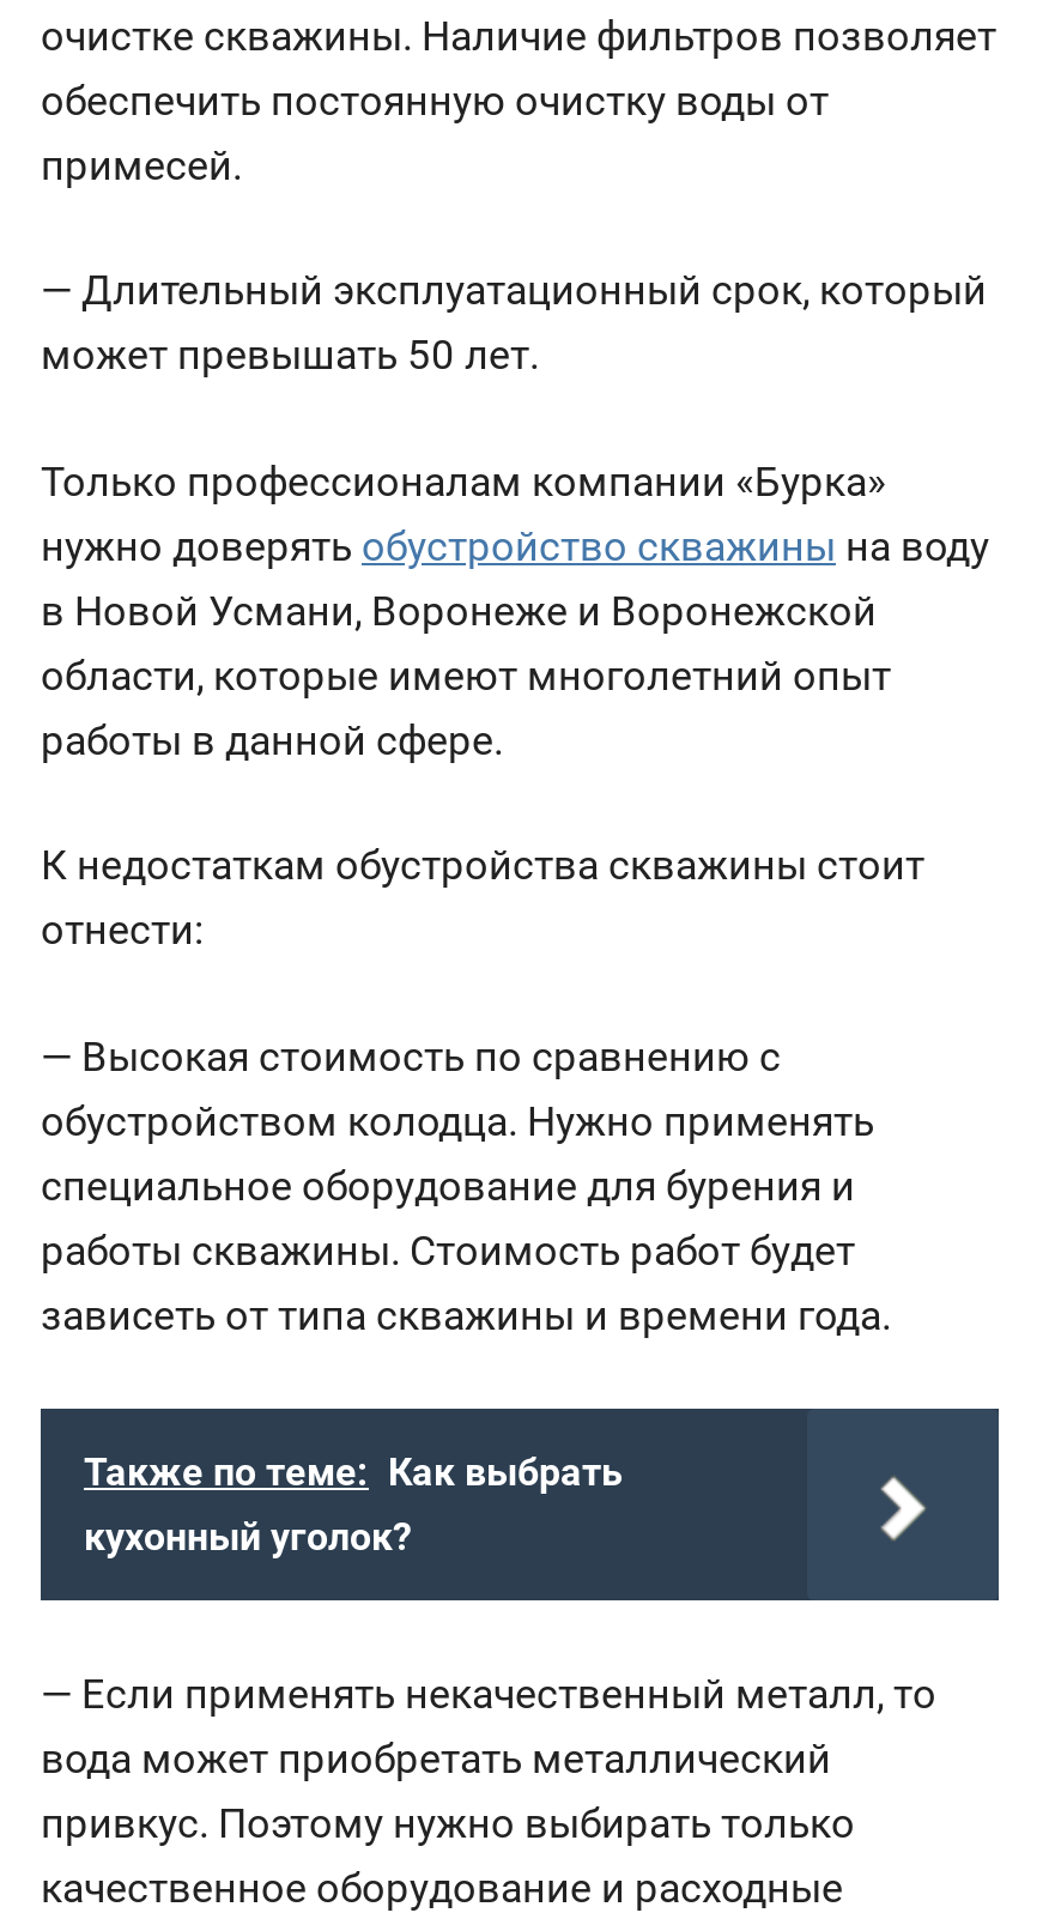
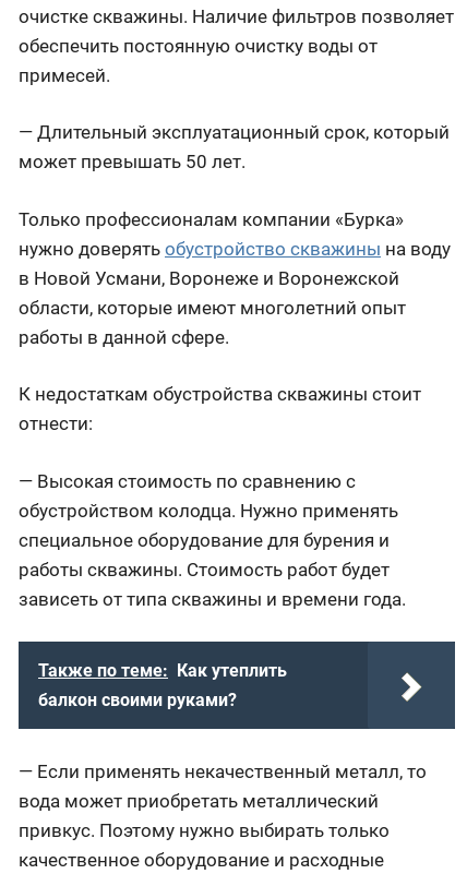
- Также по теме: Как выбрать
- кухонный уголок?
+ Также по теме: Как утеплить
+ балкон своими руками?
